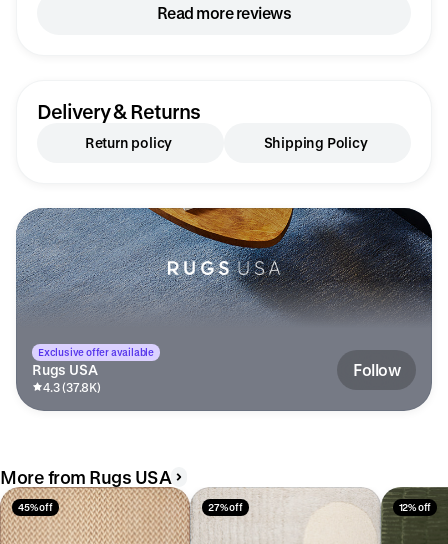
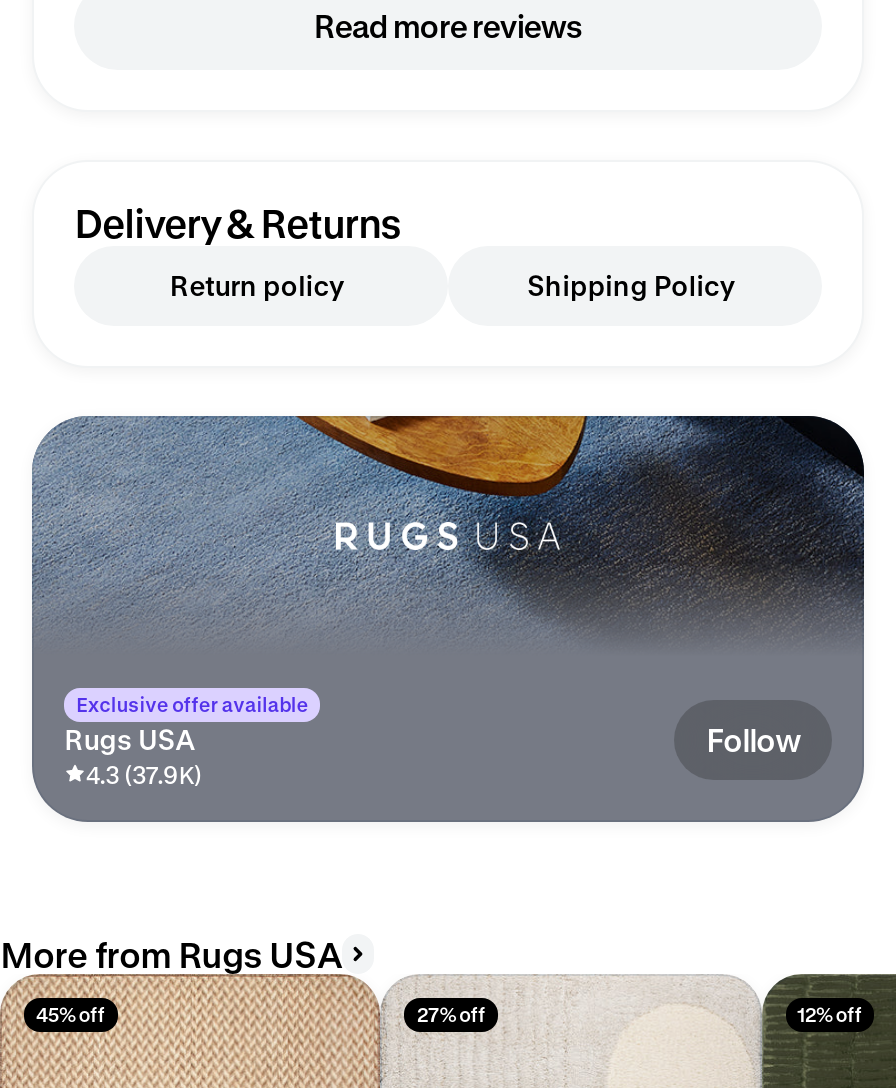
- 4.3 (37.8K)
+ 4.3 (37.9K)
